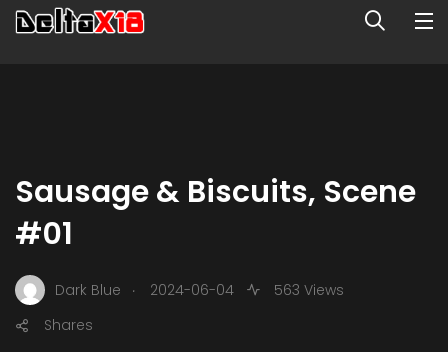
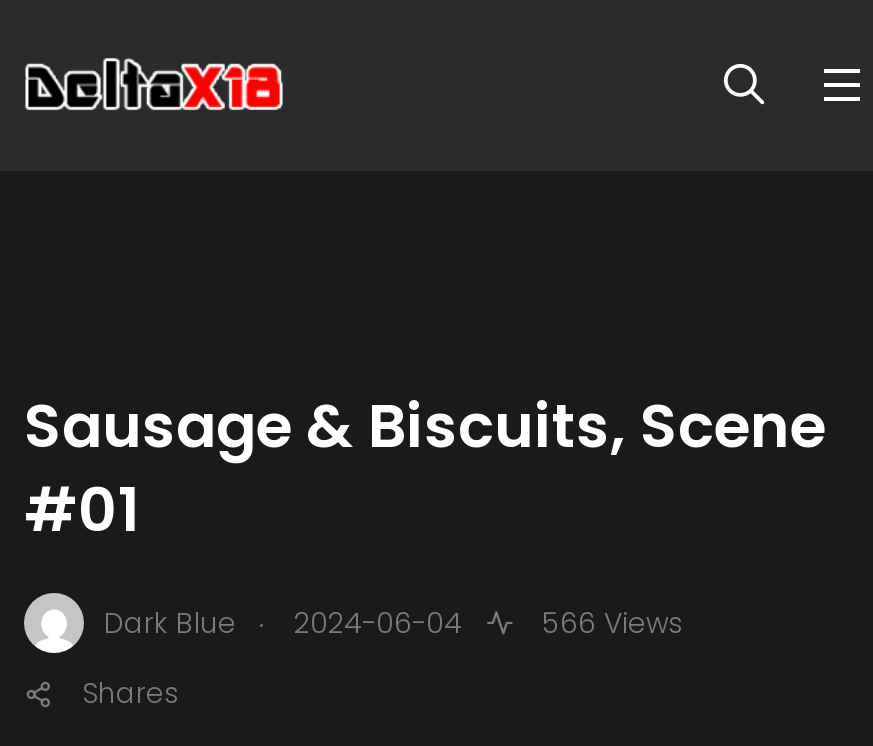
- Dark Blue . 2024-06-04 563 Views
+ Dark Blue . 2024-06-04 566 Views
